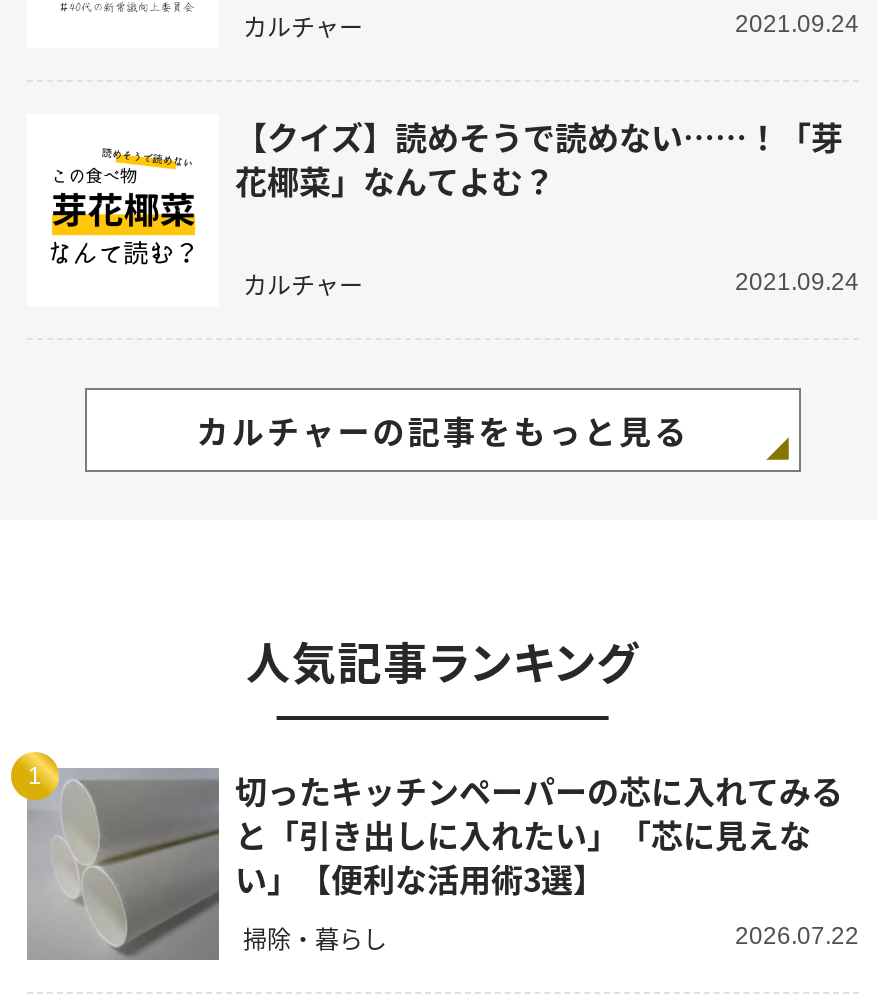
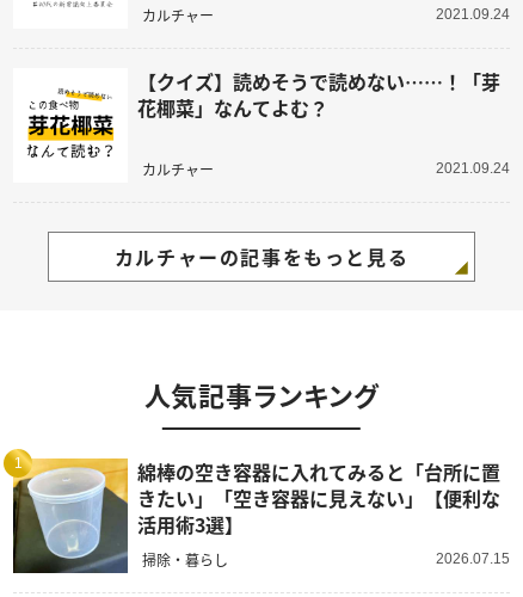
- [image]
- 切ったキッチンペーパーの芯に入れてみる
- と「引き出しに入れたい」「芯に見えな
- い」【便利な活用術3選】
+ [image]
+ 綿棒の空き容器に入れてみると「台所に置
+ きたい」「空き容器に見えない」【便利な
+ 活用術3選】

- 2026.07.22
+ 2026.07.15
